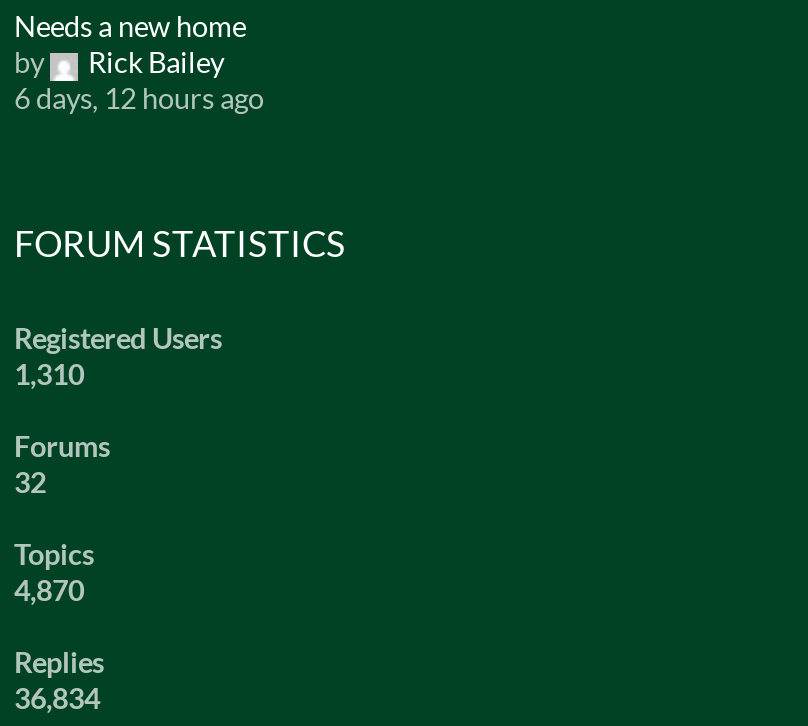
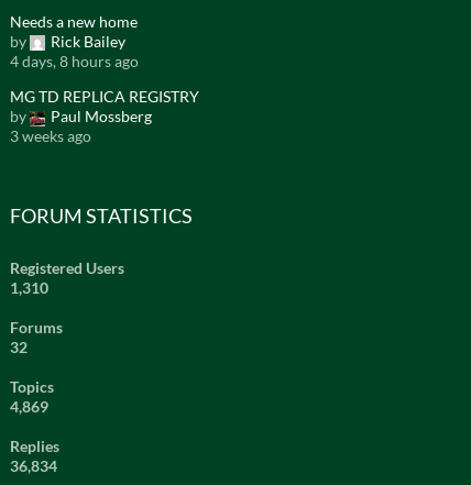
- 6 days, 12 hours ago
+ 4 days, 8 hours ago
+ MG TD REPLICA REGISTRY
+ by
+ Paul Mossberg
+ 3 weeks ago

- 4,870
+ 4,869
